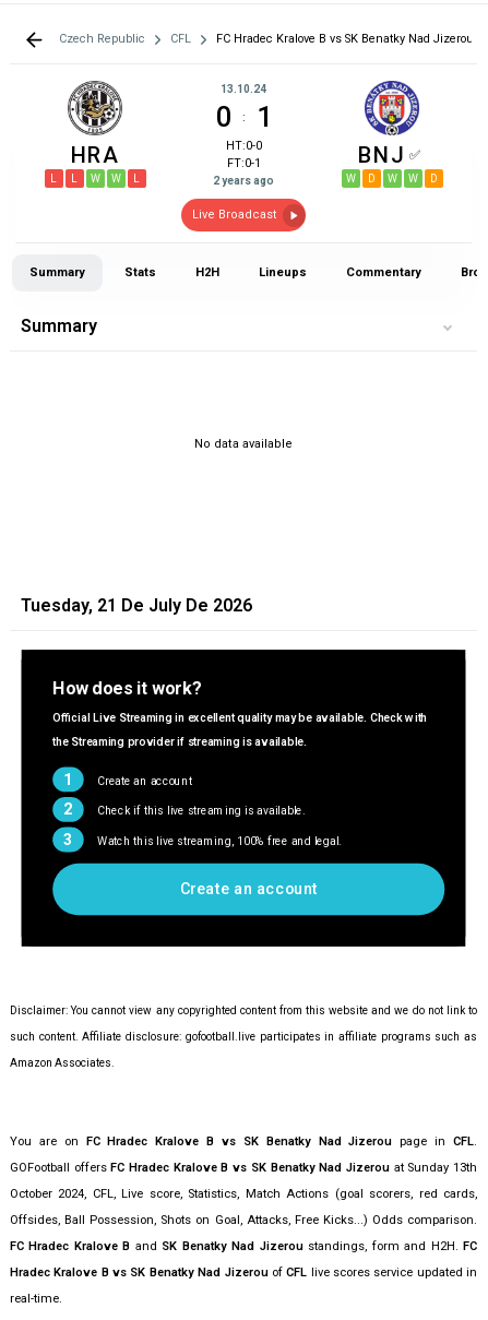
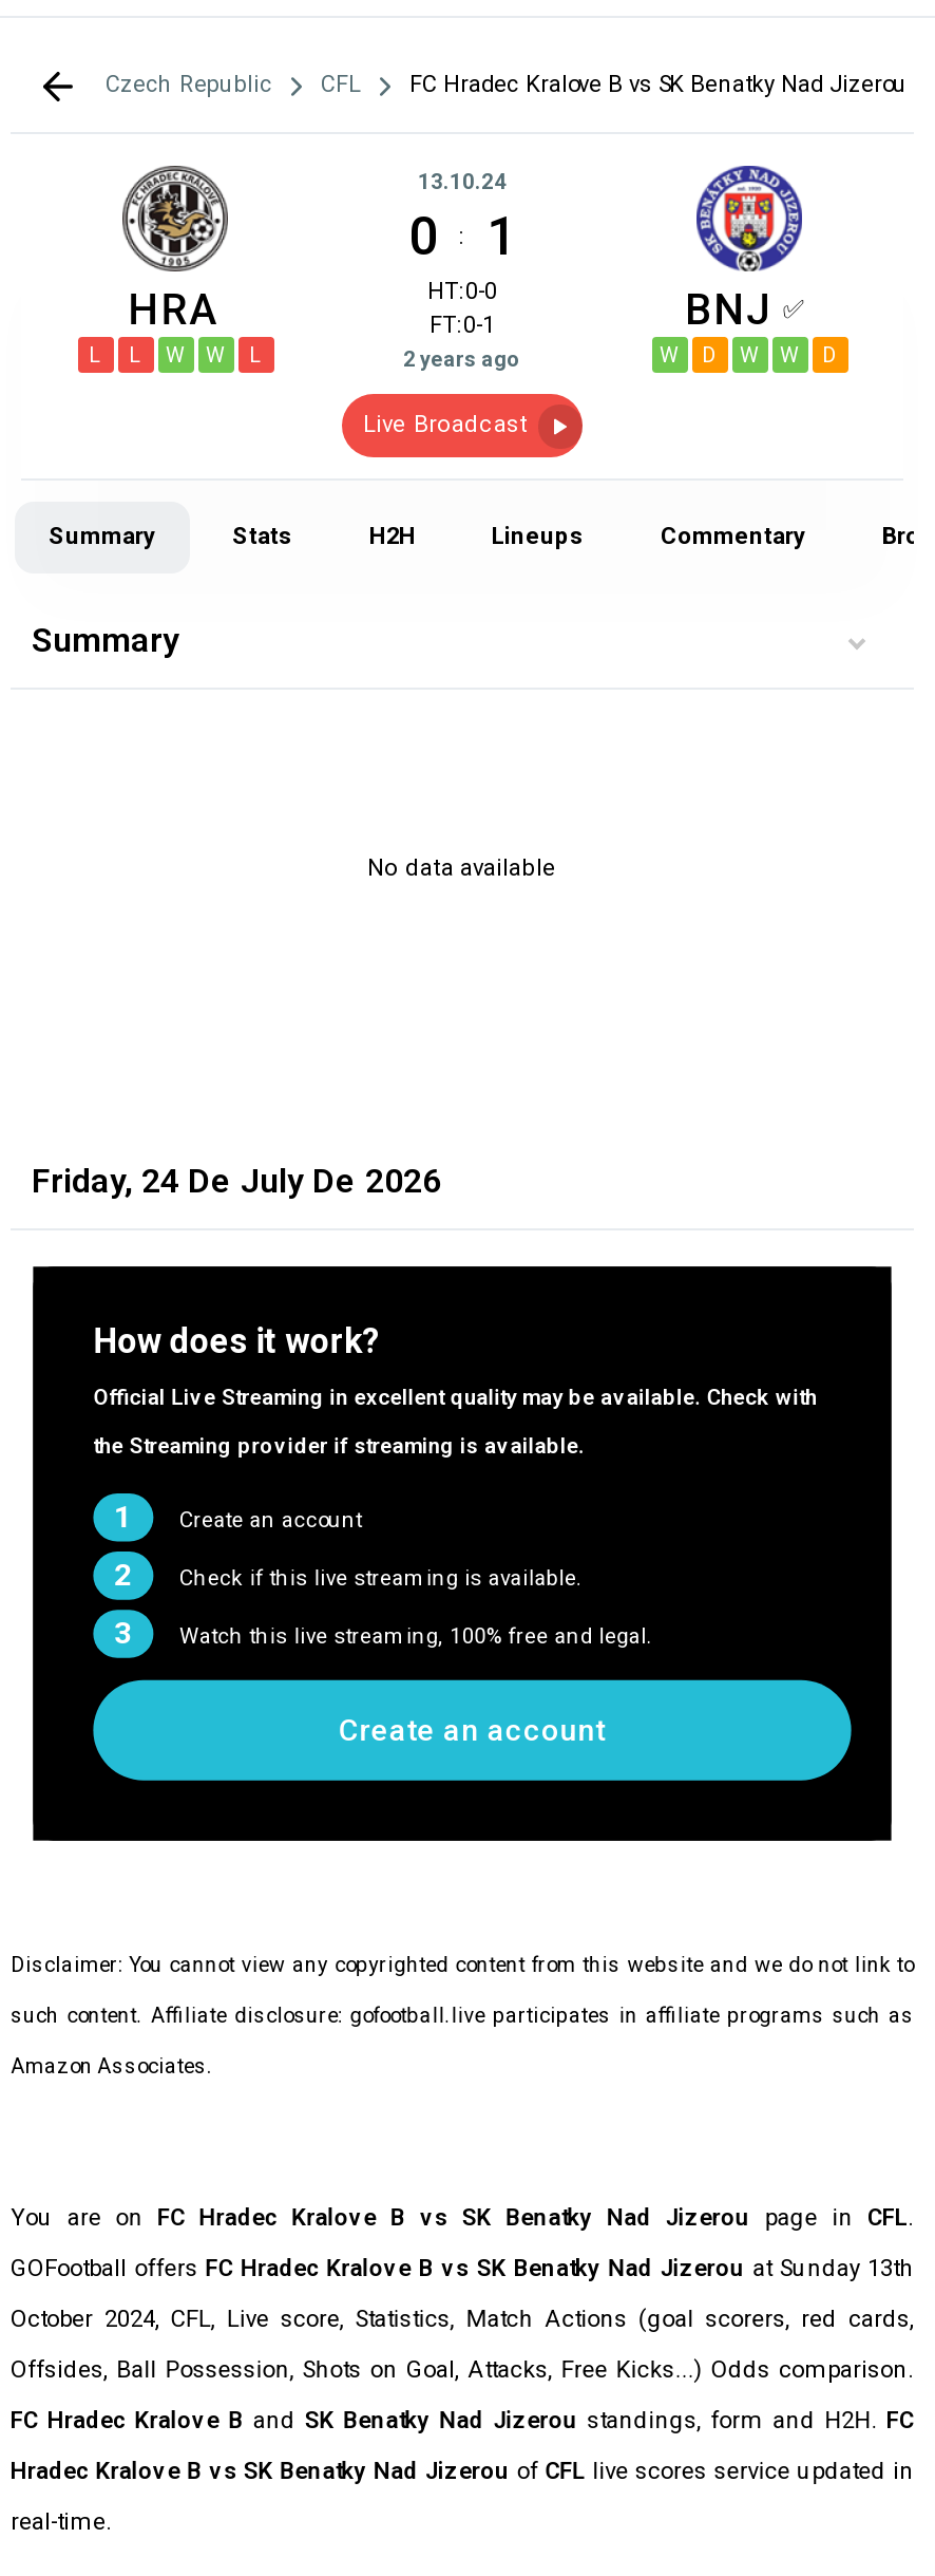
- Tuesday, 21 De July De 2026
+ Friday, 24 De July De 2026
